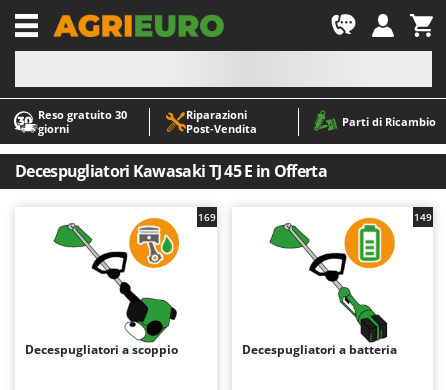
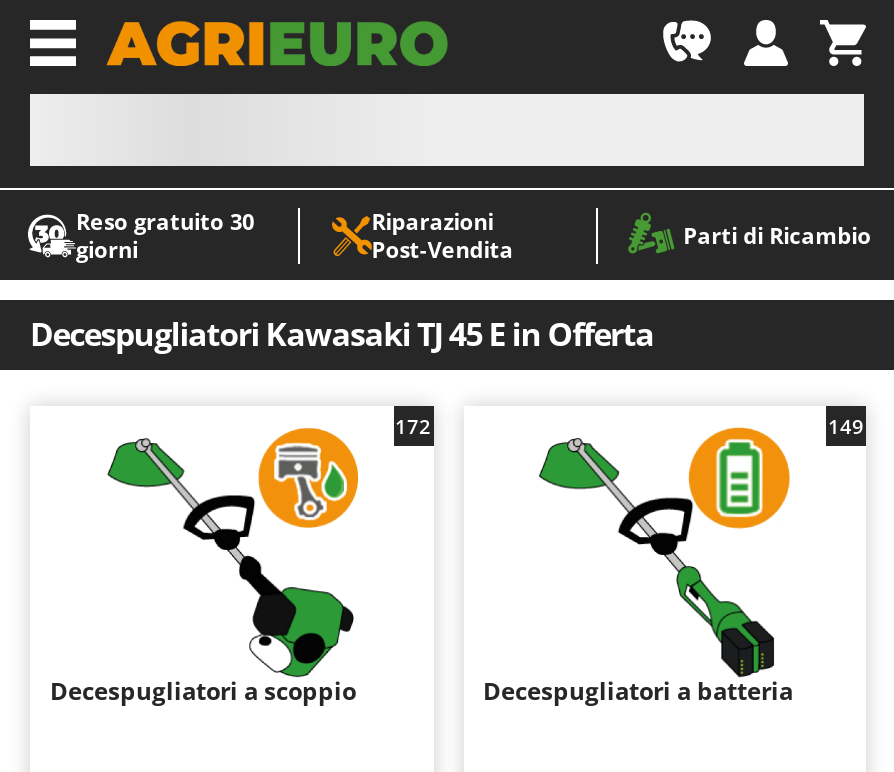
- 169
+ 172
